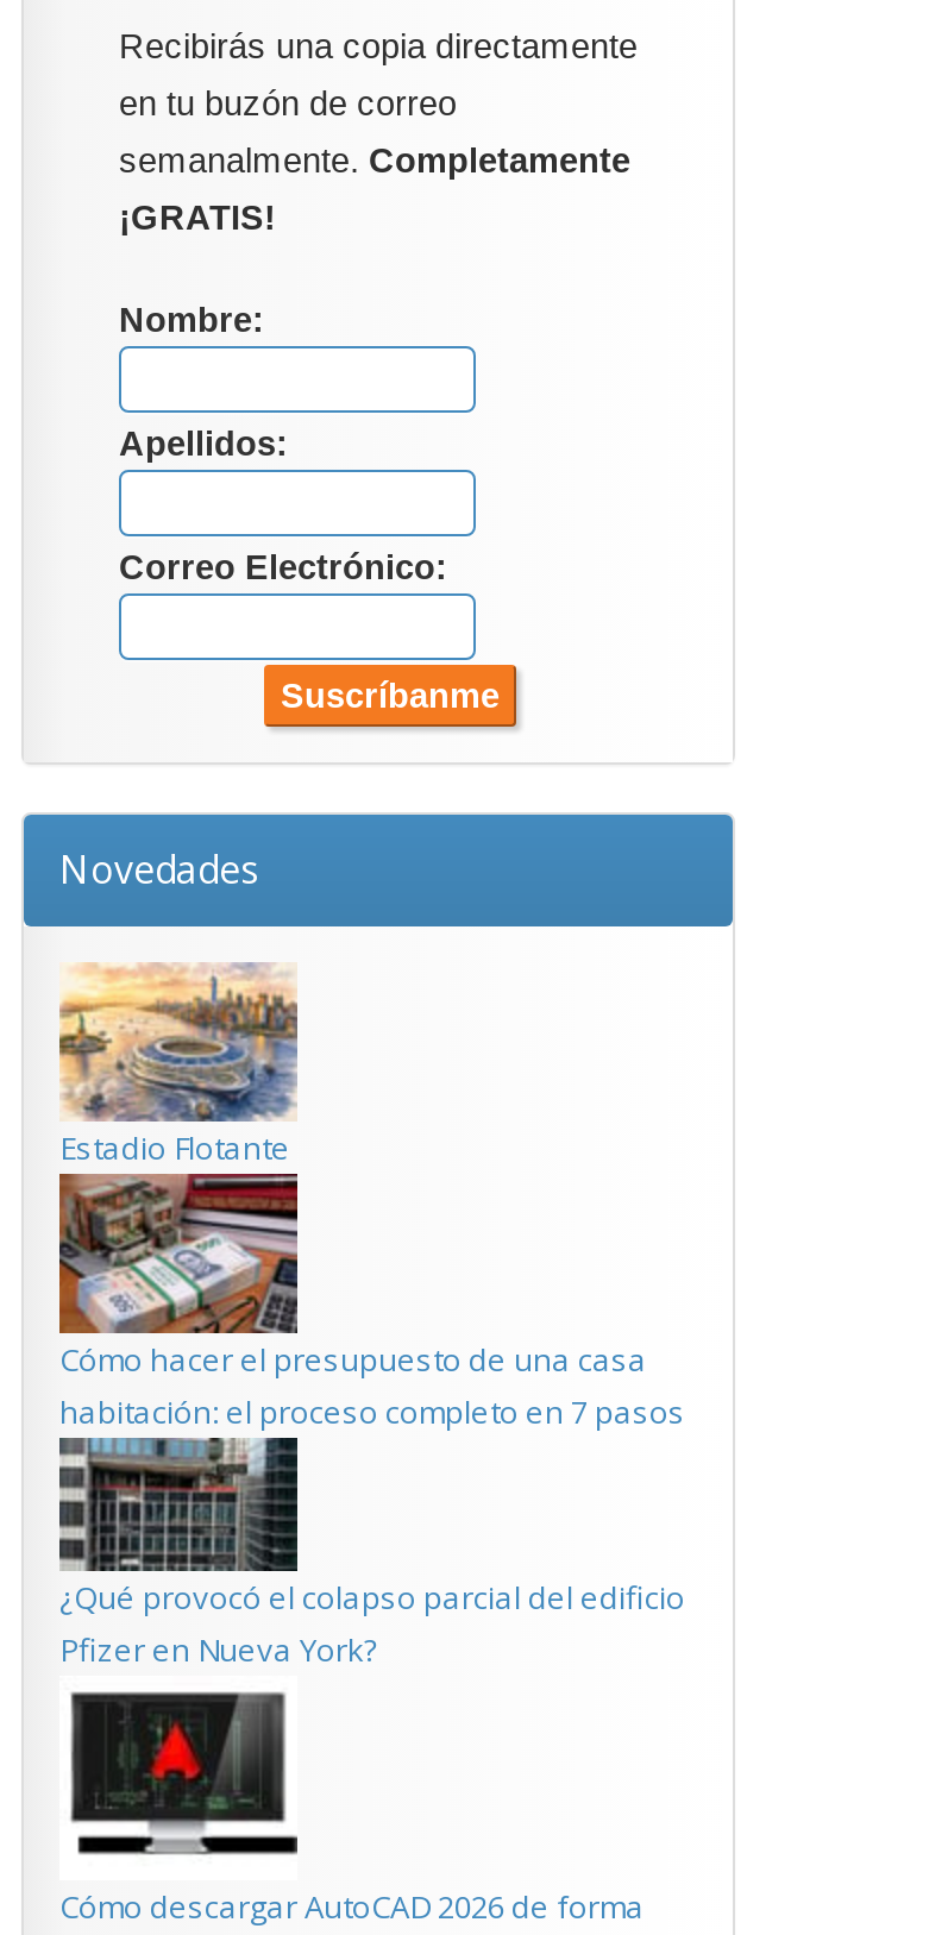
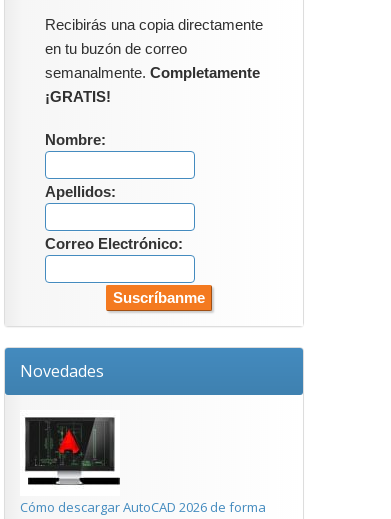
- [image]
- Estadio Flotante

- [image]
- Cómo hacer el presupuesto de una casa
- habitación: el proceso completo en 7 pasos

- [image]
- ¿Qué provocó el colapso parcial del edificio
- Pfizer en Nueva York?
